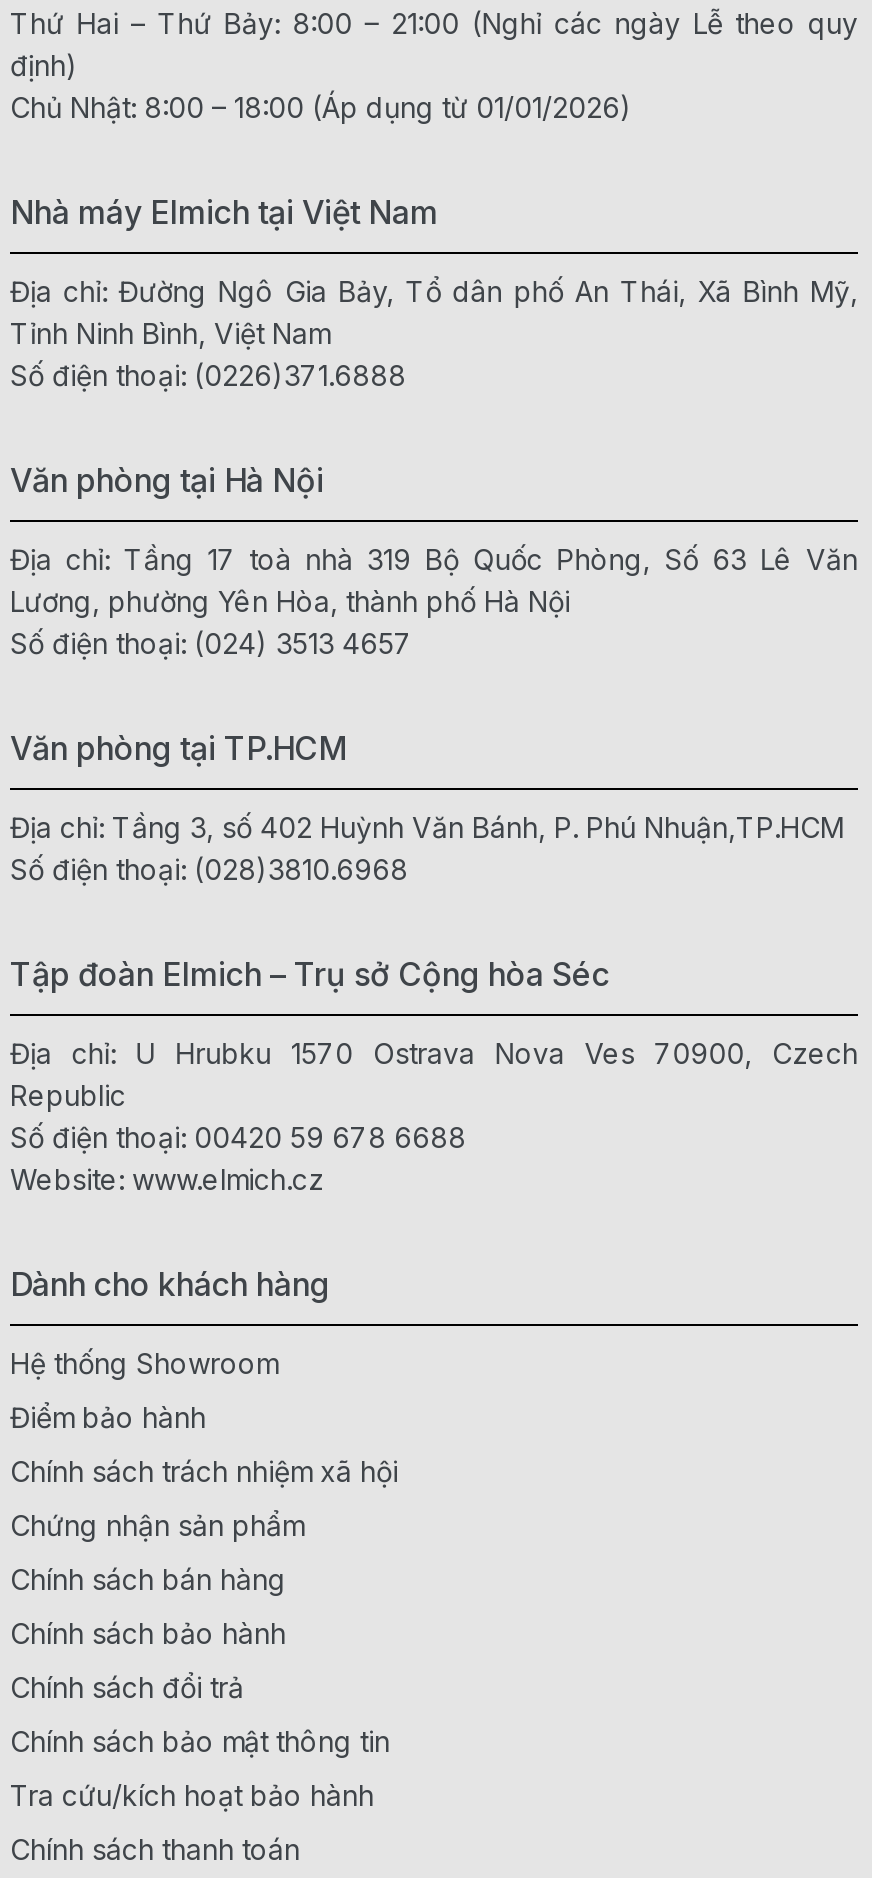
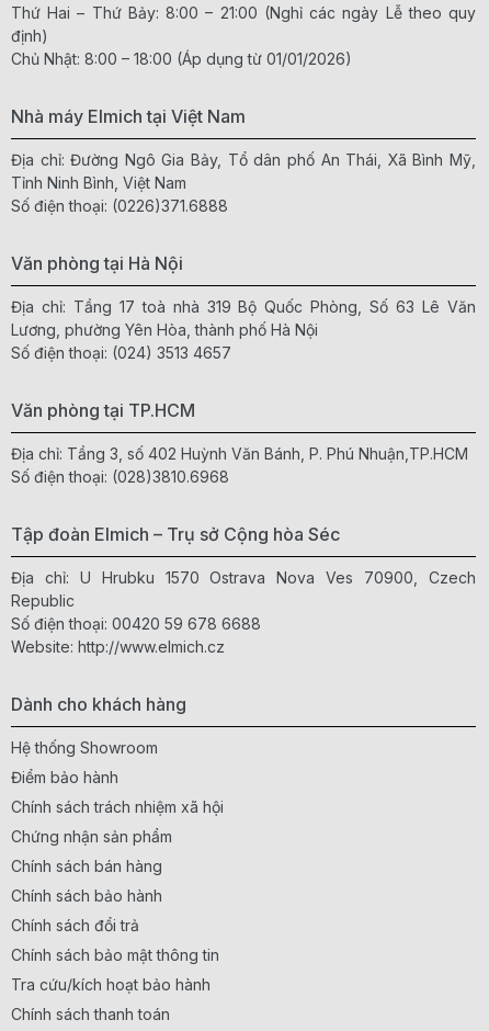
- Website: www.elmich.cz
+ Website: http://www.elmich.cz
